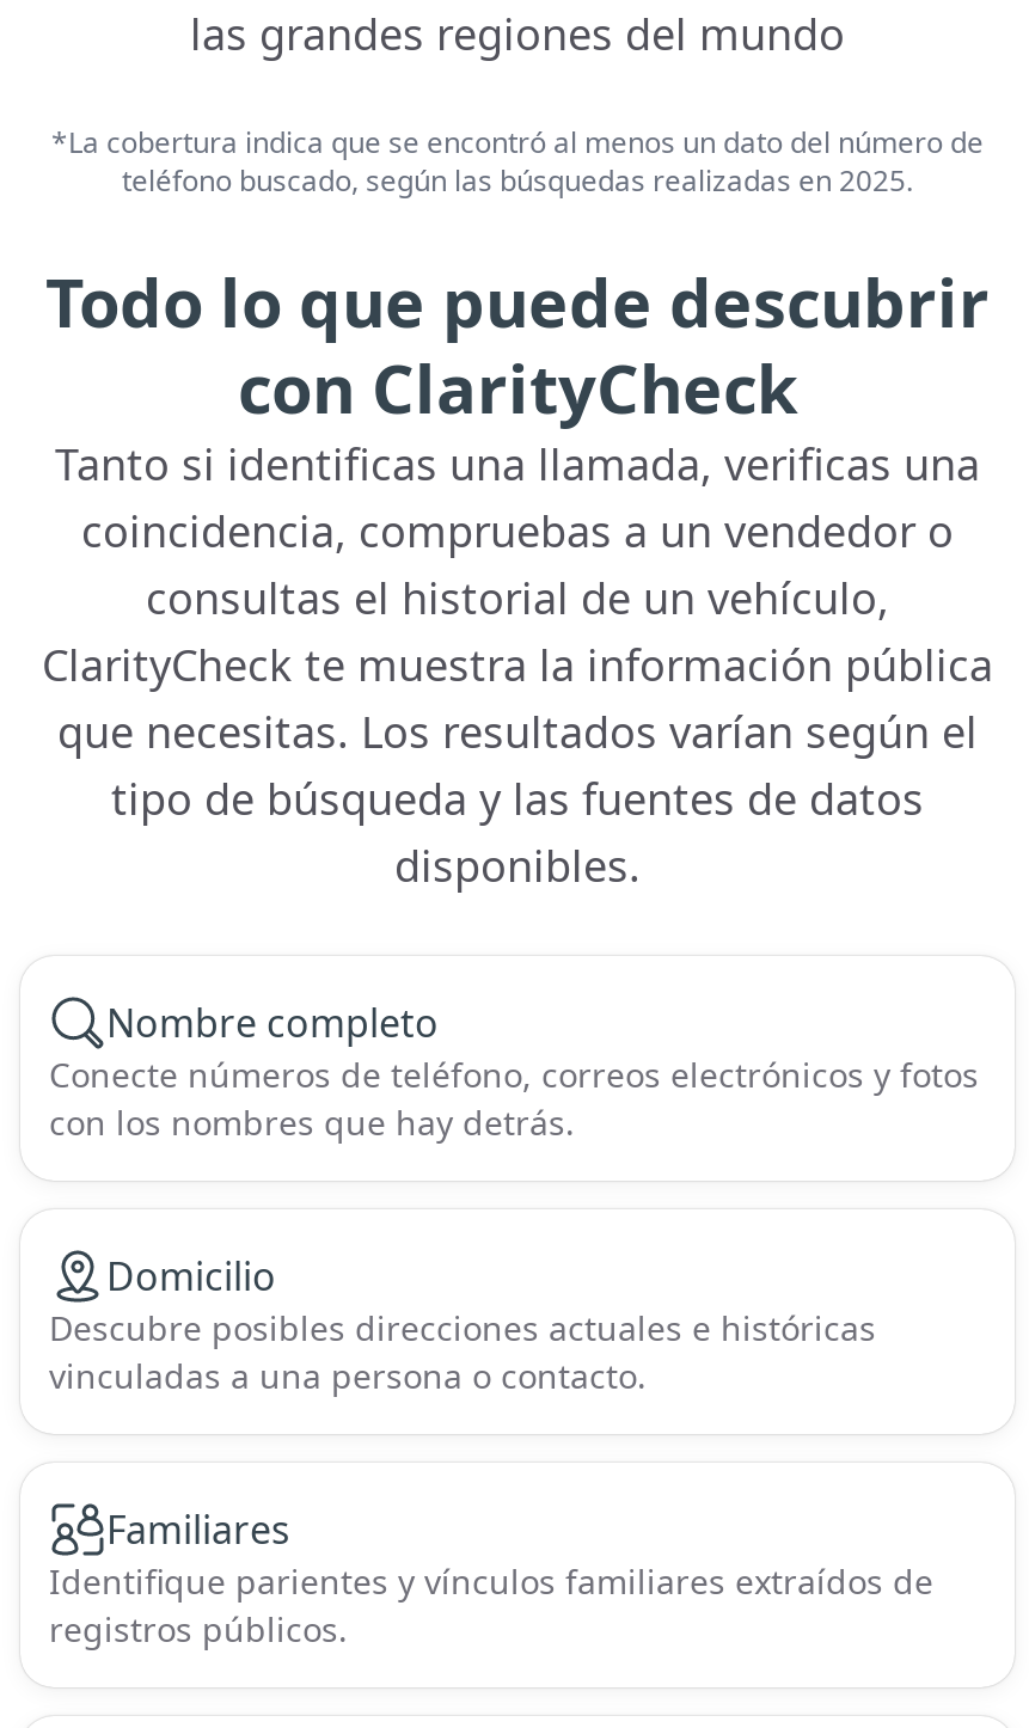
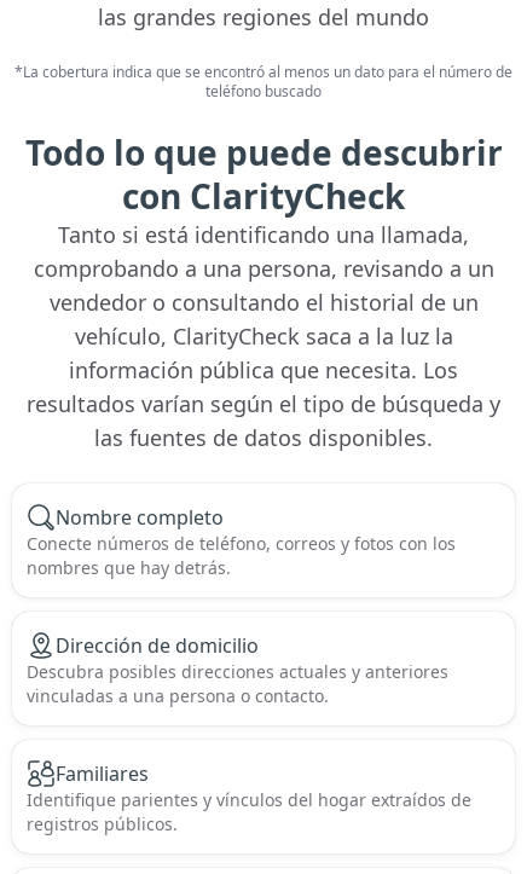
- *La cobertura indica que se encontró al menos un dato del número de
- teléfono buscado, según las búsquedas realizadas en 2025.
+ *La cobertura indica que se encontró al menos un dato para el número de
+ teléfono buscado

- Tanto si identificas una llamada, verificas una
- coincidencia, compruebas a un vendedor o
- consultas el historial de un vehículo,
- ClarityCheck te muestra la información pública
- que necesitas. Los resultados varían según el
- tipo de búsqueda y las fuentes de datos
- disponibles.
+ Tanto si está identificando una llamada,
+ comprobando a una persona, revisando a un
+ vendedor o consultando el historial de un
+ vehículo, ClarityCheck saca a la luz la
+ información pública que necesita. Los
+ resultados varían según el tipo de búsqueda y
+ las fuentes de datos disponibles.

- Conecte números de teléfono, correos electrónicos y fotos
- con los nombres que hay detrás.
+ Conecte números de teléfono, correos y fotos con los
+ nombres que hay detrás.

- Domicilio
- Descubre posibles direcciones actuales e históricas
+ Dirección de domicilio
+ Descubra posibles direcciones actuales y anteriores

- Identifique parientes y vínculos familiares extraídos de
+ Identifique parientes y vínculos del hogar extraídos de
